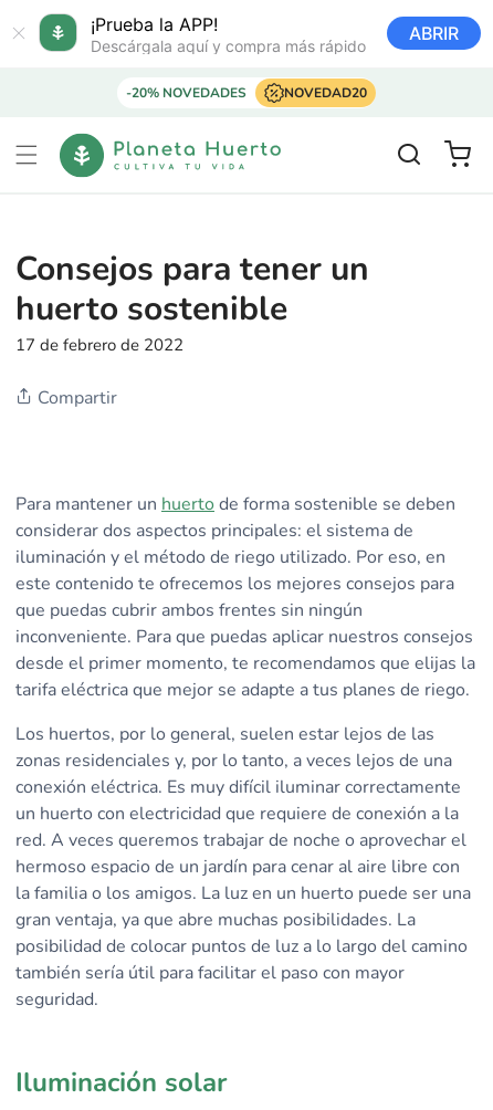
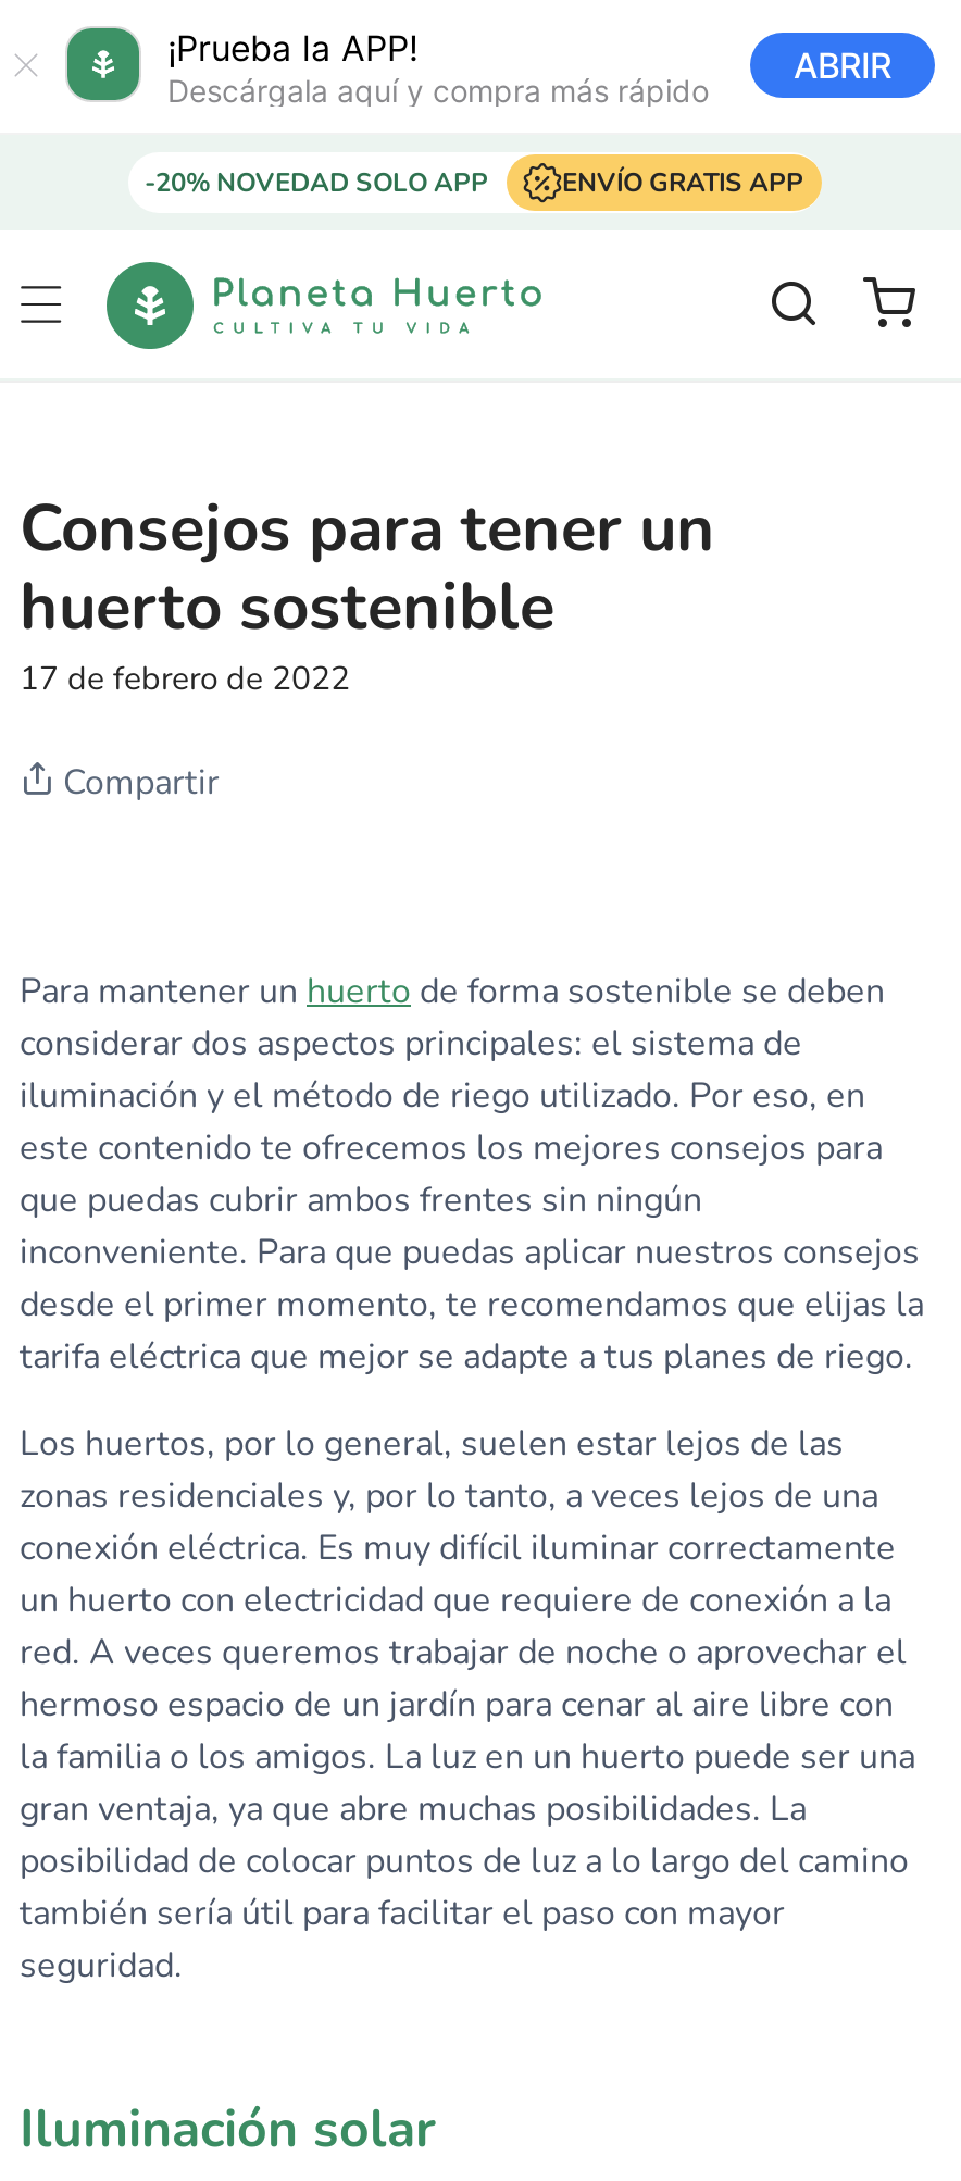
- -20% NOVEDADES
- NOVEDAD20
+ -20% NOVEDAD SOLO APP
+ ENVÍO GRATIS APP
